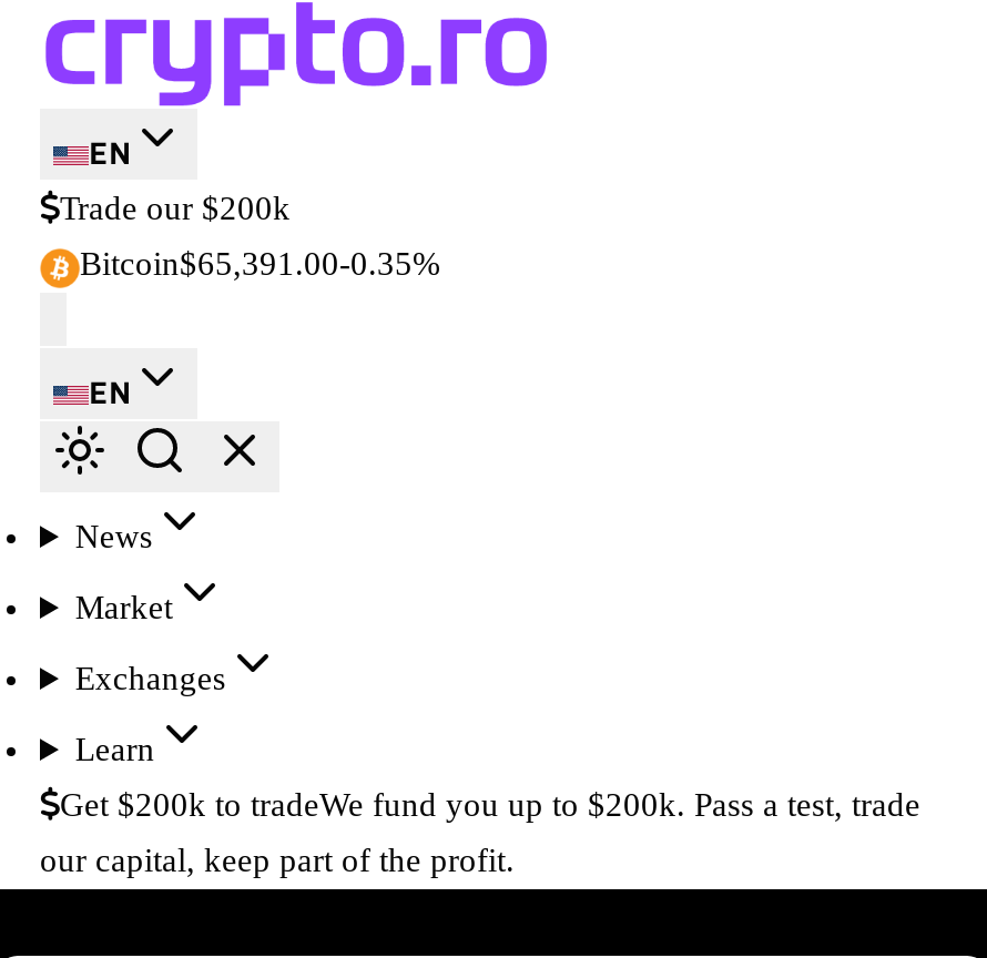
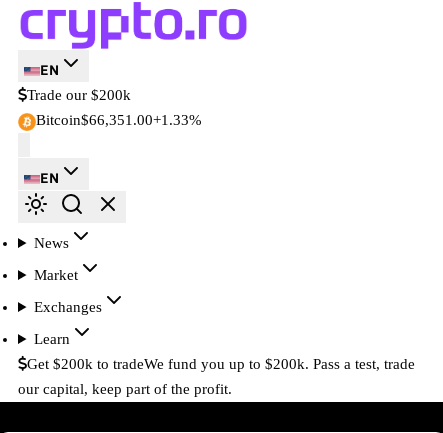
- Bitcoin$65,391.00-0.35%
+ Bitcoin$66,351.00+1.33%
